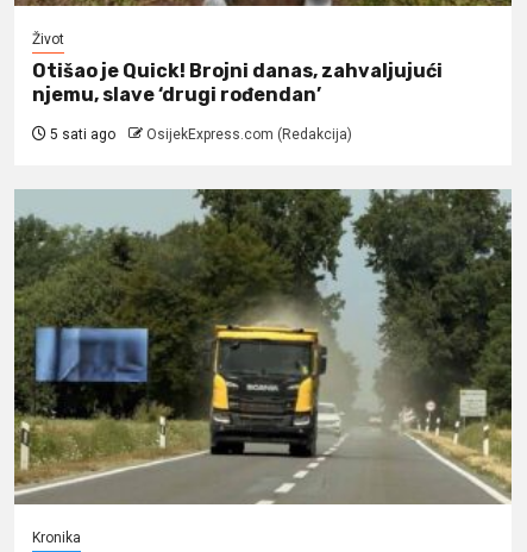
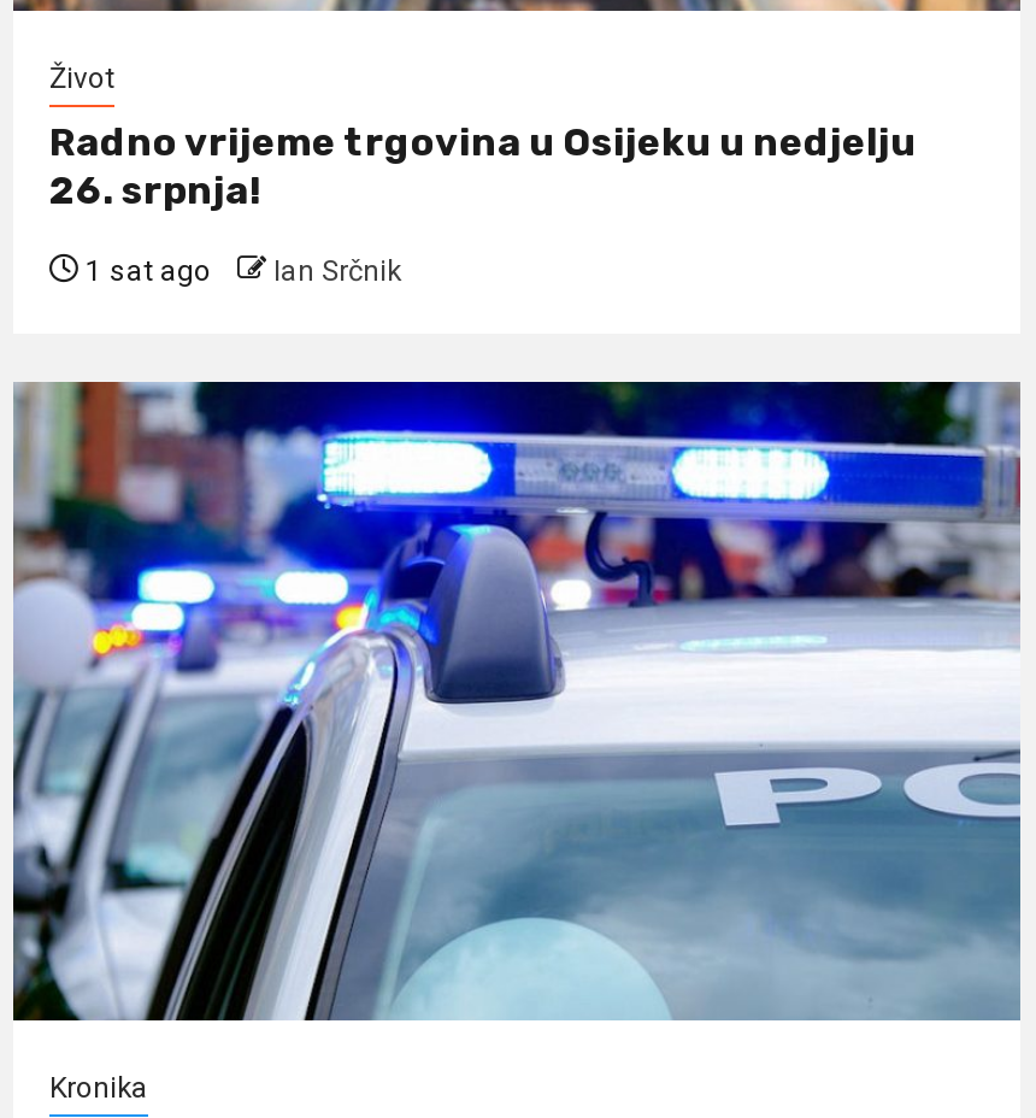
- Otišao je Quick! Brojni danas, zahvaljujući
- njemu, slave ‘drugi rođendan’
+ Radno vrijeme trgovina u Osijeku u nedjelju
+ 26. srpnja!

- 5 sati ago
- OsijekExpress.com (Redakcija)
+ 1 sat ago
+ Ian Srčnik

- [image]
+ [image]
